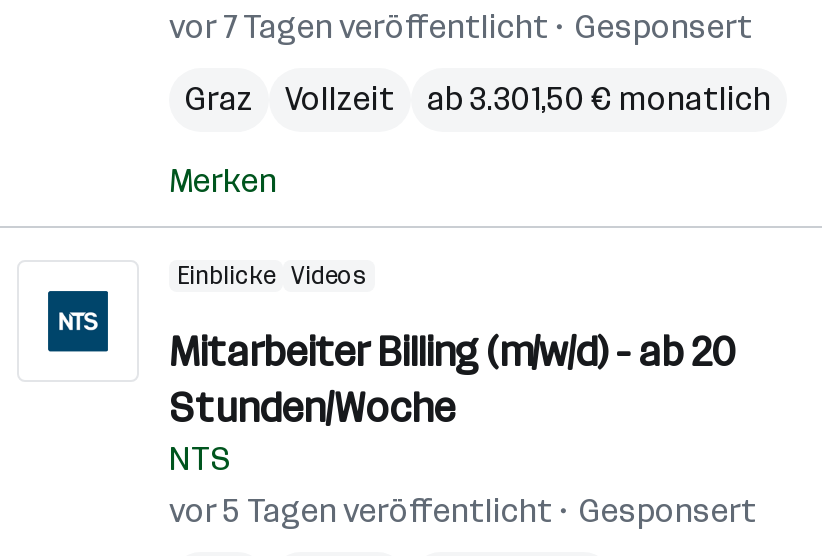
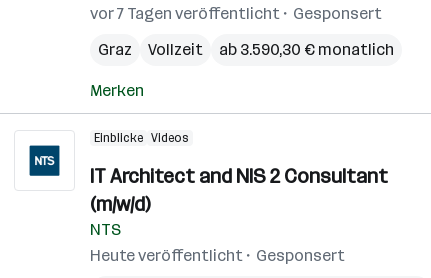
- Graz Vollzeit ab 3.301,50 € monatlich
+ Graz Vollzeit ab 3.590,30 € monatlich

- Mitarbeiter Billing (m/w/d) - ab 20
- Stunden/Woche
+ IT Architect and NIS 2 Consultant
+ (m/w/d)

- vor 5 Tagen veröffentlicht
+ Heute veröffentlicht
